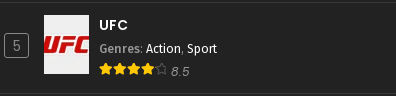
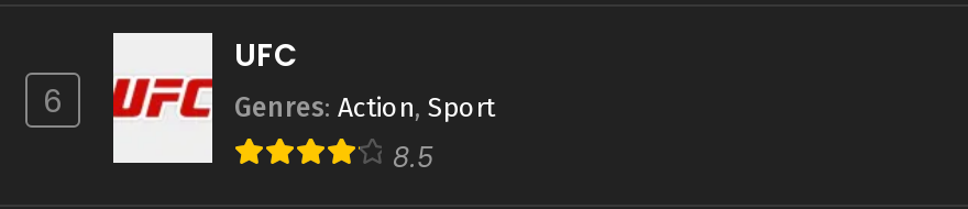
- 5
+ 6
